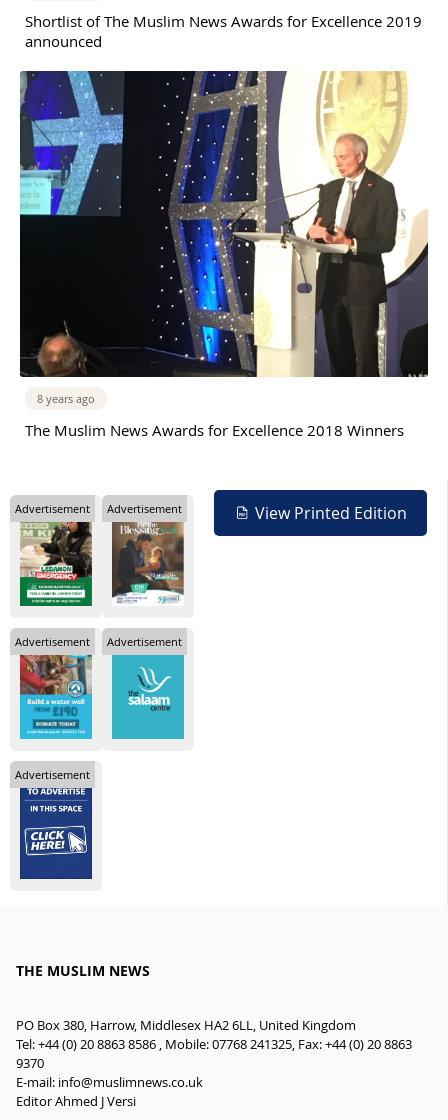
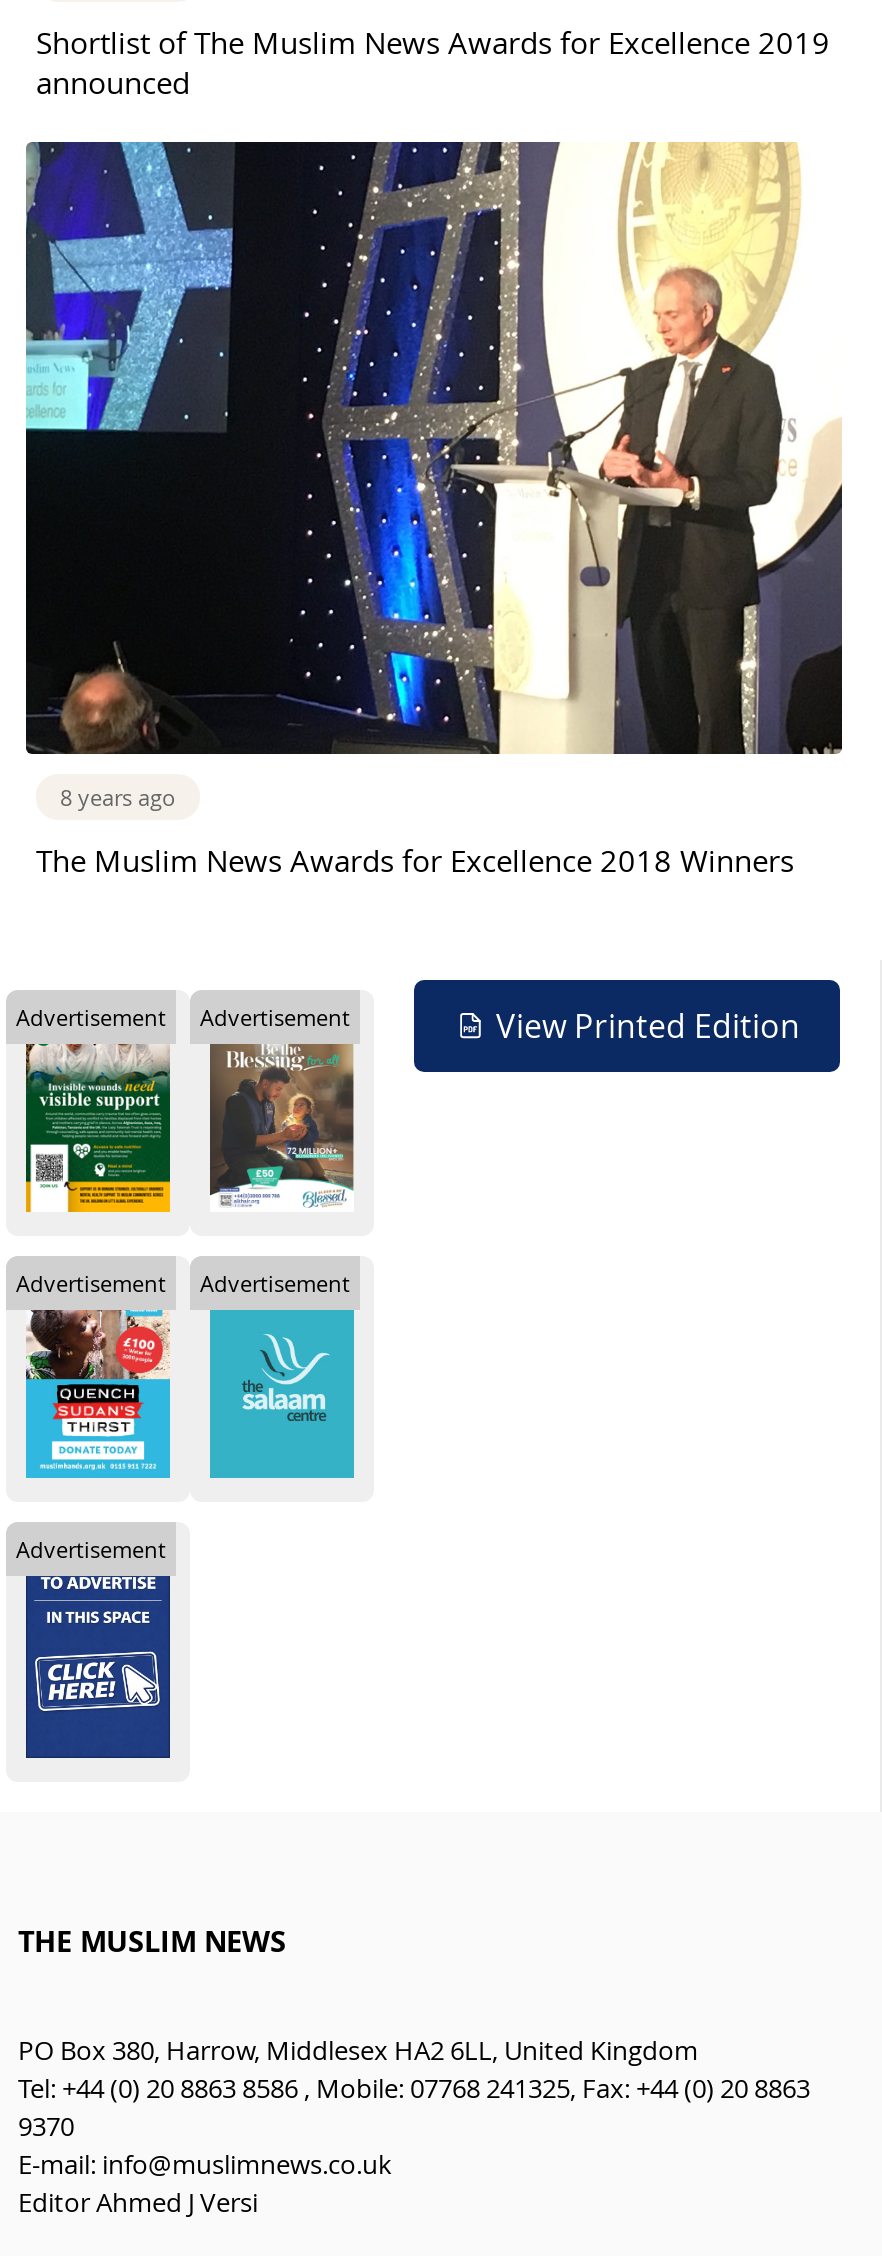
- [image]
+ [image]

- [image]
+ [image]
